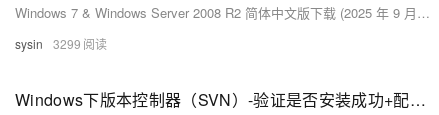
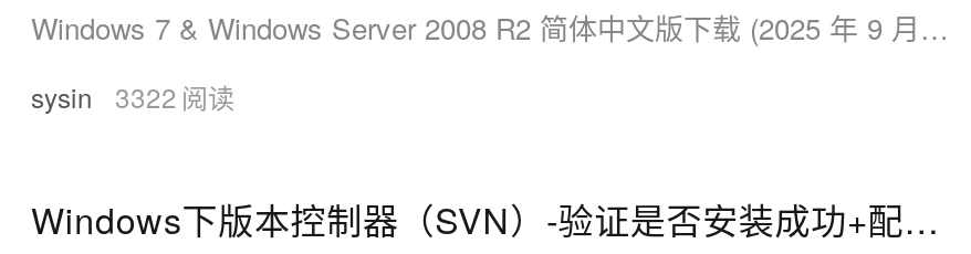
- sysin 3299
+ sysin 3322
